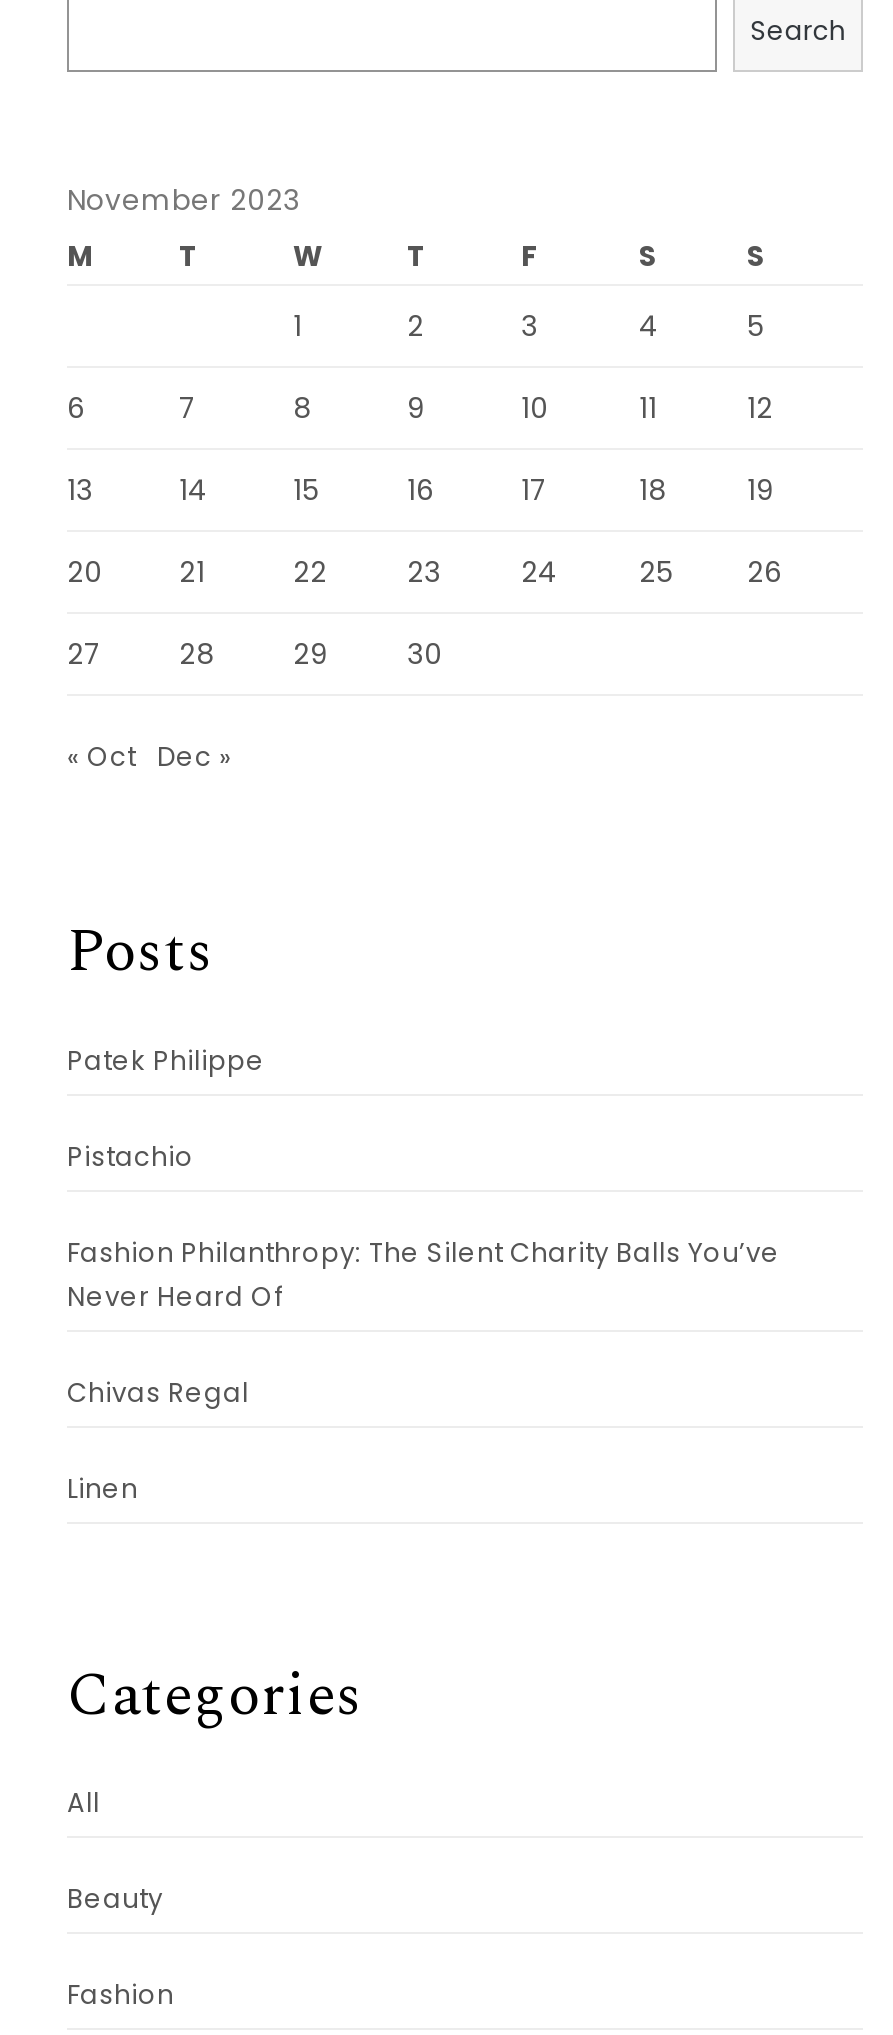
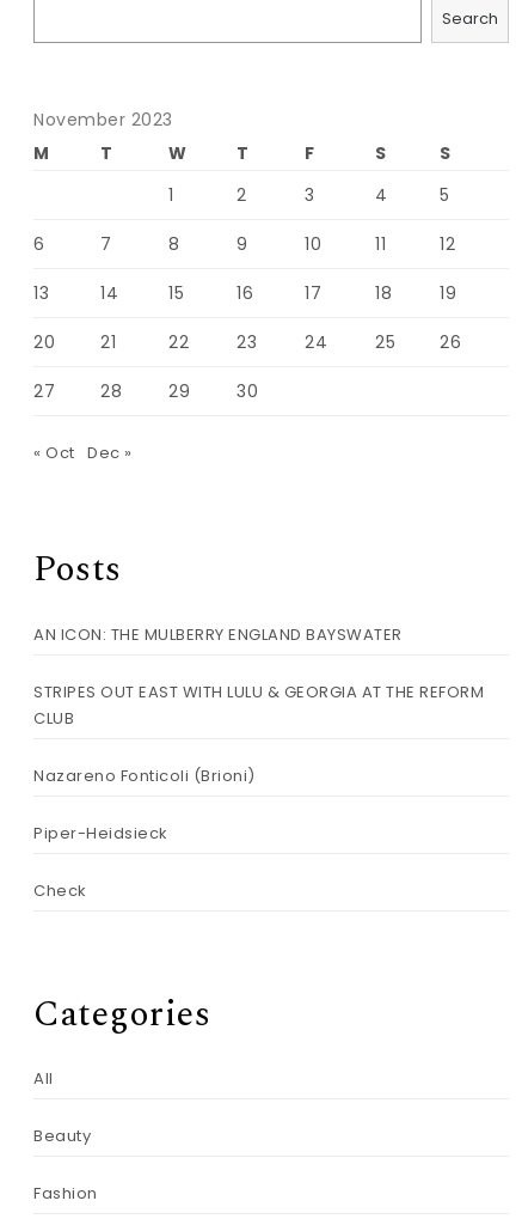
- Patek Philippe
+ AN ICON: THE MULBERRY ENGLAND BAYSWATER

- Pistachio
+ STRIPES OUT EAST WITH LULU & GEORGIA AT THE REFORM
+ CLUB

- Fashion Philanthropy: The Silent Charity Balls You’ve
- Never Heard Of
+ Nazareno Fonticoli (Brioni)

- Chivas Regal
+ Piper-Heidsieck

- Linen
+ Check
